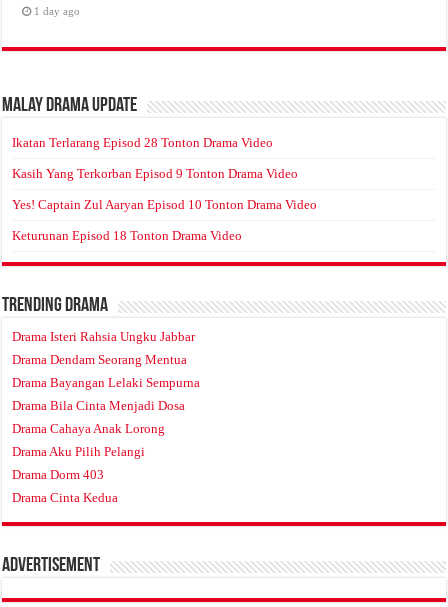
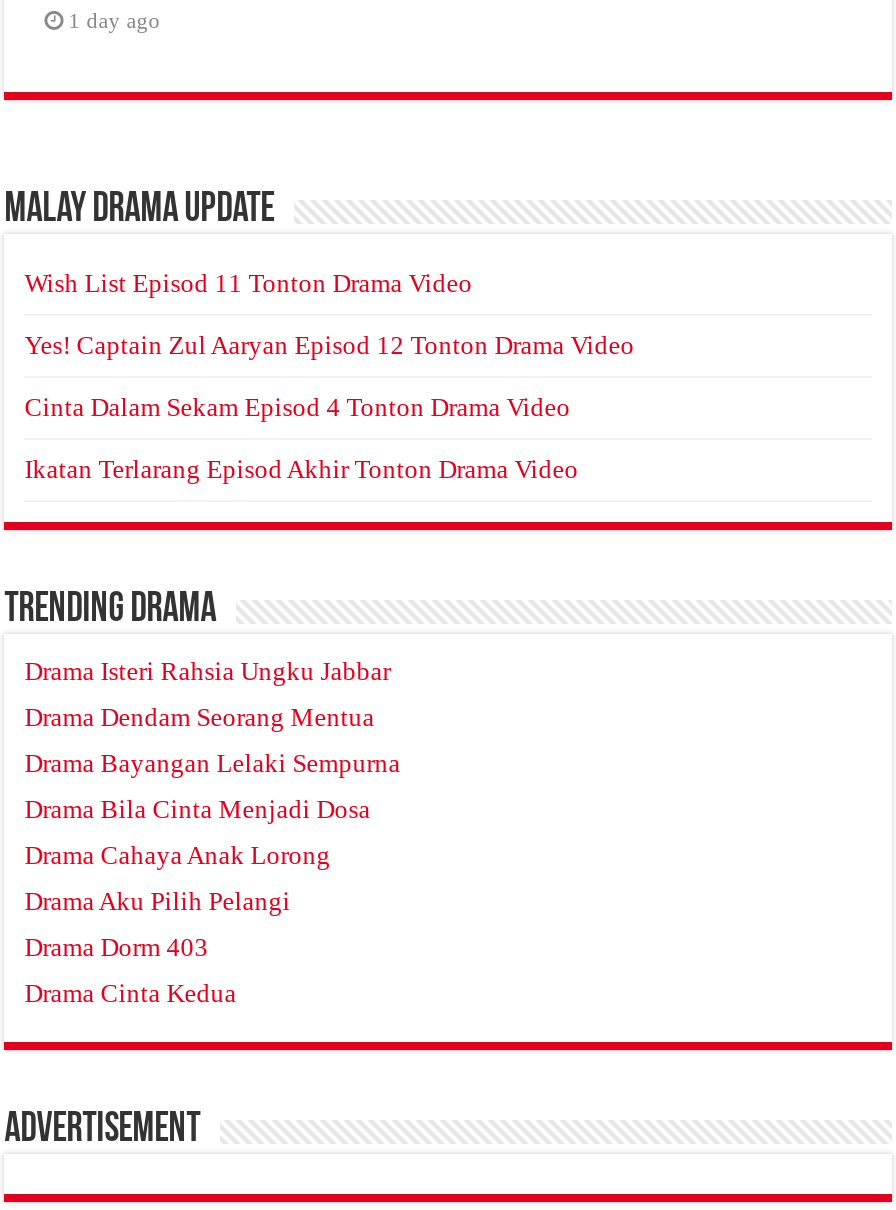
- Ikatan Terlarang Episod 28 Tonton Drama Video
+ Wish List Episod 11 Tonton Drama Video

- Kasih Yang Terkorban Episod 9 Tonton Drama Video
+ Yes! Captain Zul Aaryan Episod 12 Tonton Drama Video

- Yes! Captain Zul Aaryan Episod 10 Tonton Drama Video
+ Cinta Dalam Sekam Episod 4 Tonton Drama Video

- Keturunan Episod 18 Tonton Drama Video
+ Ikatan Terlarang Episod Akhir Tonton Drama Video
